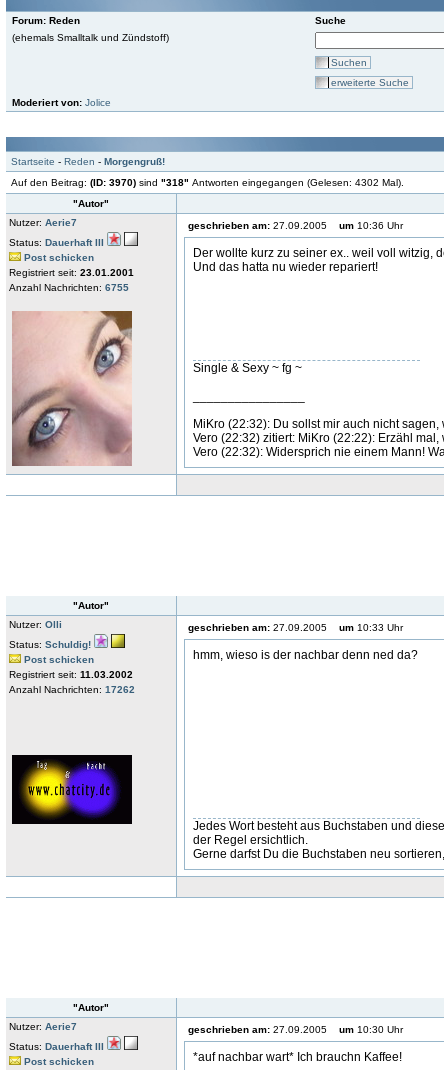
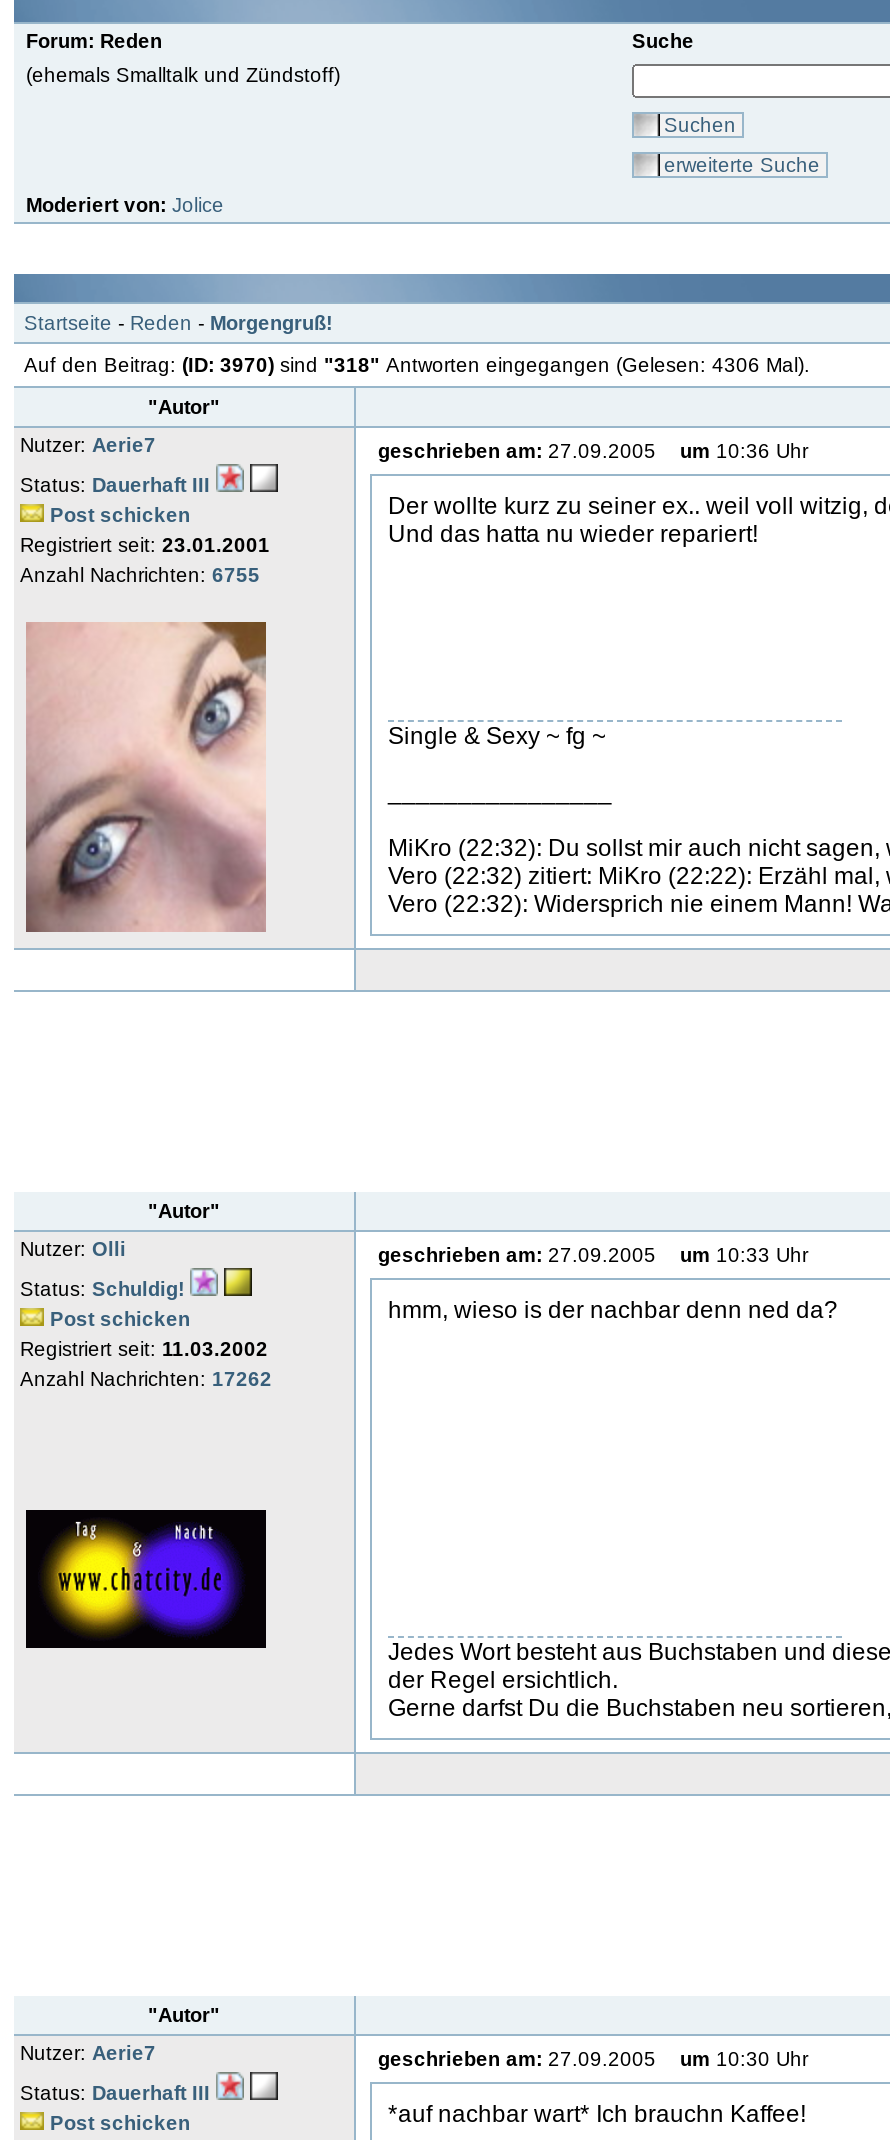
- Auf den Beitrag: (ID: 3970) sind "318" Antworten eingegangen (Gelesen: 4302 Mal).
+ Auf den Beitrag: (ID: 3970) sind "318" Antworten eingegangen (Gelesen: 4306 Mal).
